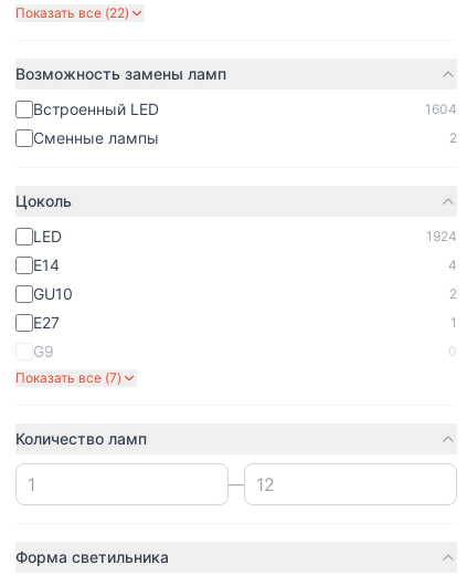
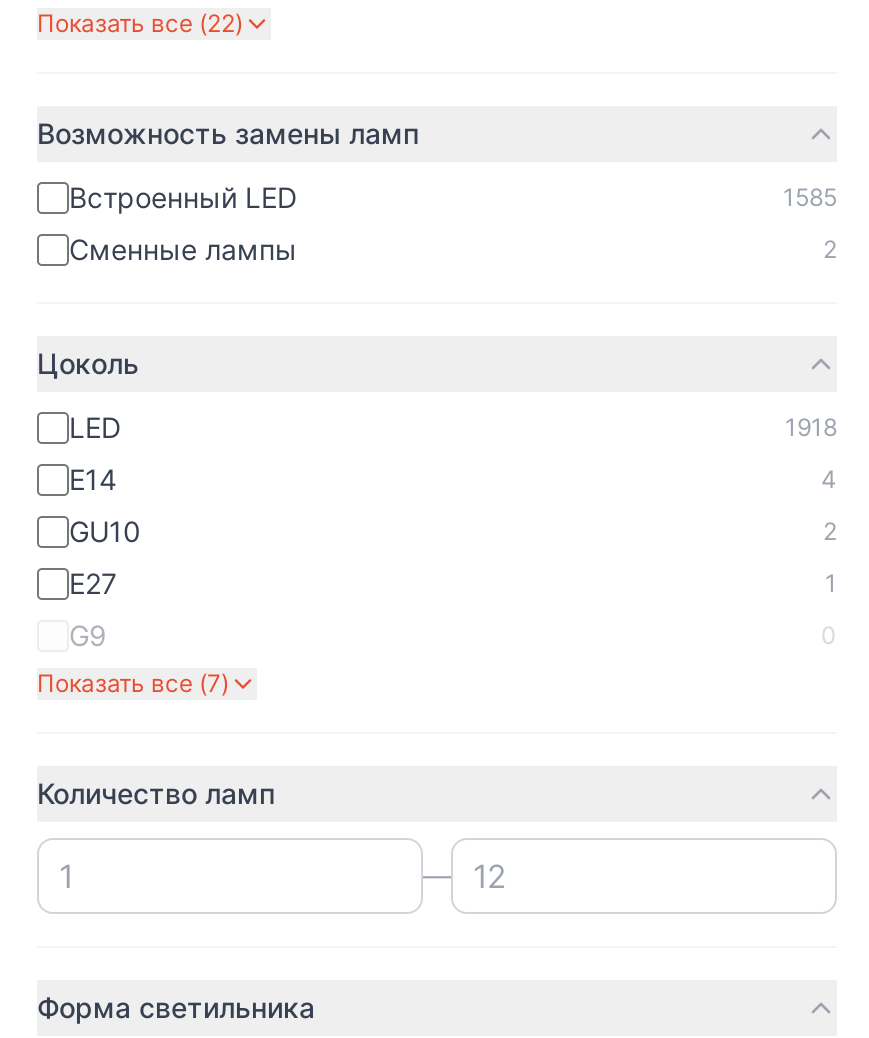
- 1604
+ 1585

- 1924
+ 1918
